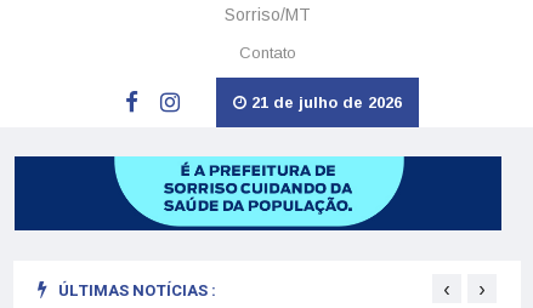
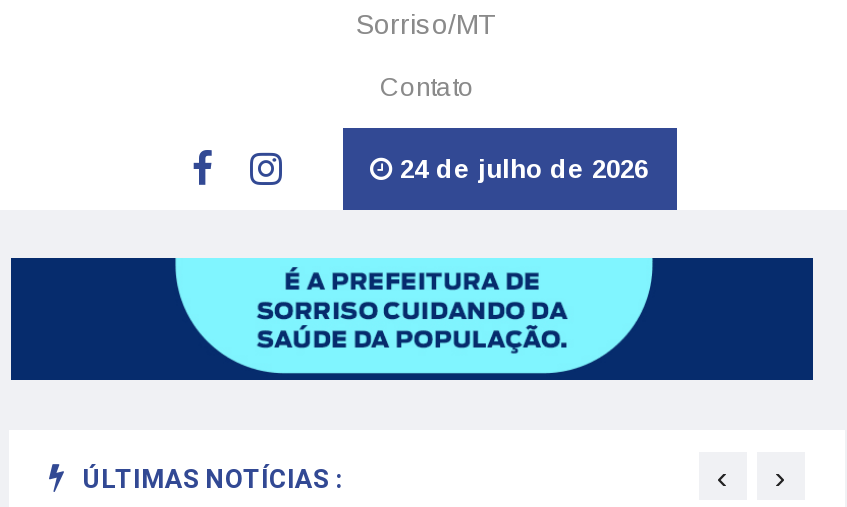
- 21 de julho de 2026
+ 24 de julho de 2026
